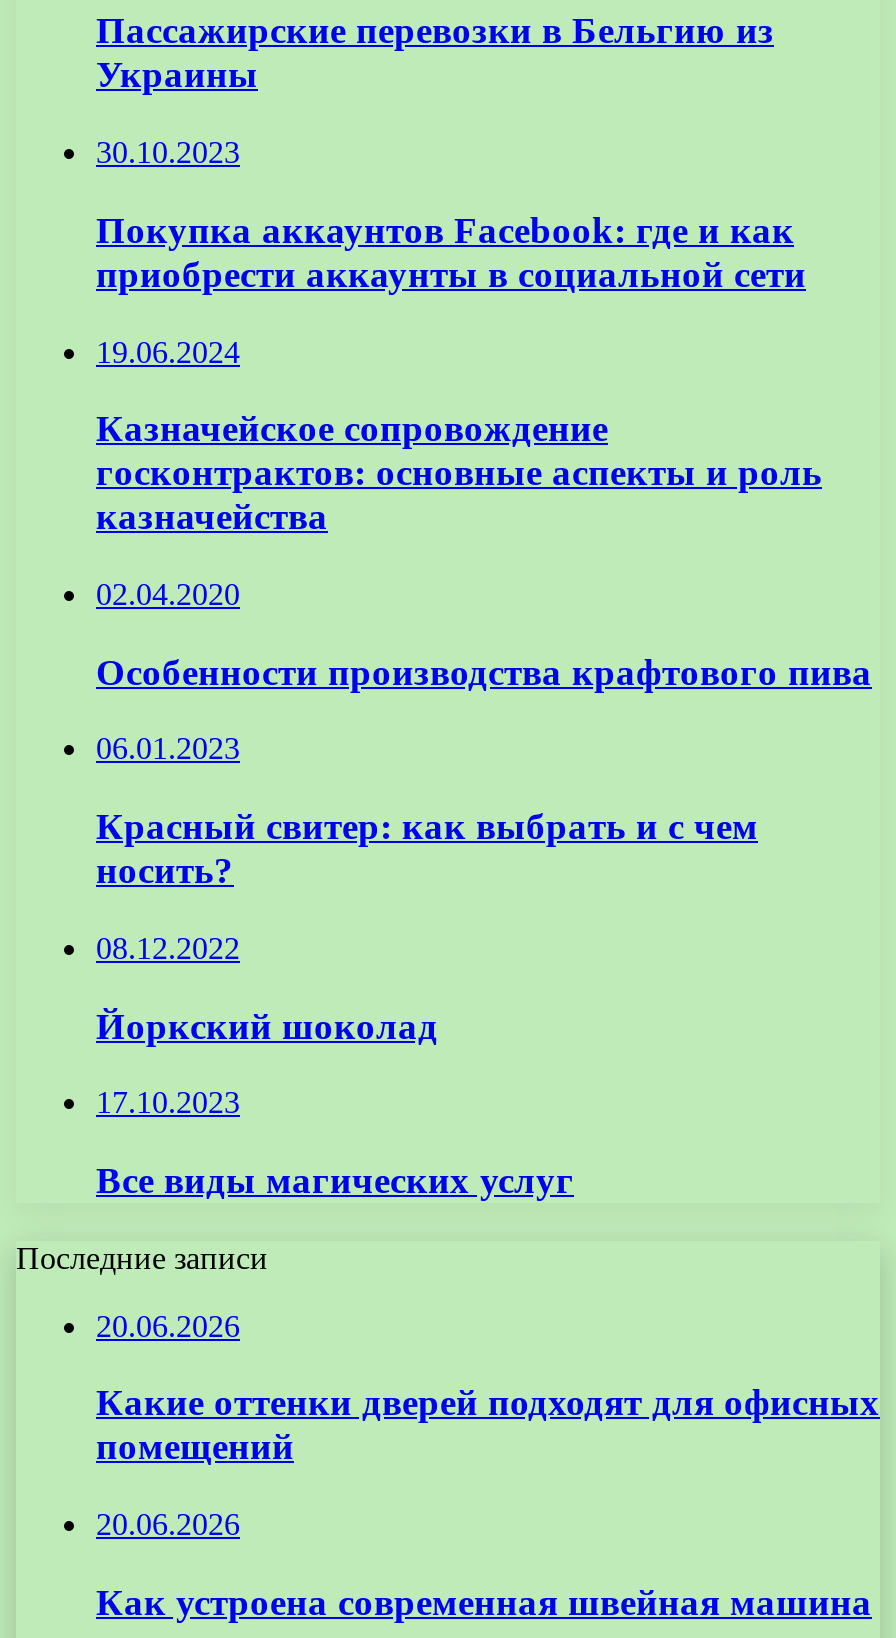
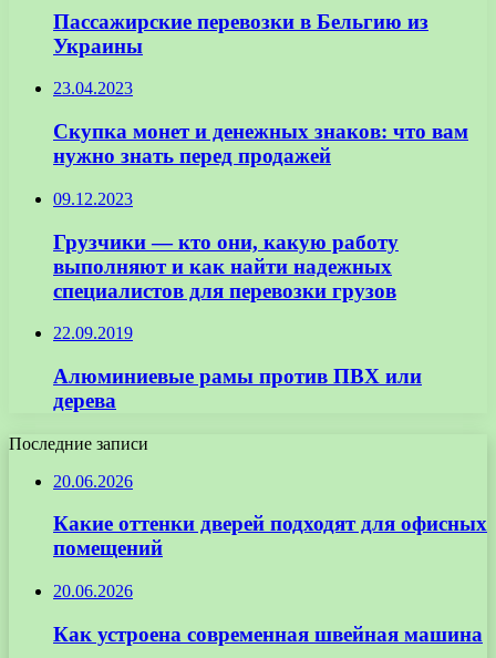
- 30.10.2023
- Покупка аккаунтов Facebook: где и как
- приобрести аккаунты в социальной сети
- 19.06.2024
- Казначейское сопровождение
- госконтрактов: основные аспекты и роль
- казначейства
- 02.04.2020
- Особенности производства крафтового пива
- 06.01.2023
- Красный свитер: как выбрать и с чем
- носить?
- 08.12.2022
- Йоркский шоколад
- 17.10.2023
- Все виды магических услуг
+ 23.04.2023
+ Скупка монет и денежных знаков: что вам
+ нужно знать перед продажей
+ 09.12.2023
+ Грузчики — кто они, какую работу
+ выполняют и как найти надежных
+ специалистов для перевозки грузов
+ 22.09.2019
+ Алюминиевые рамы против ПВХ или
+ дерева
